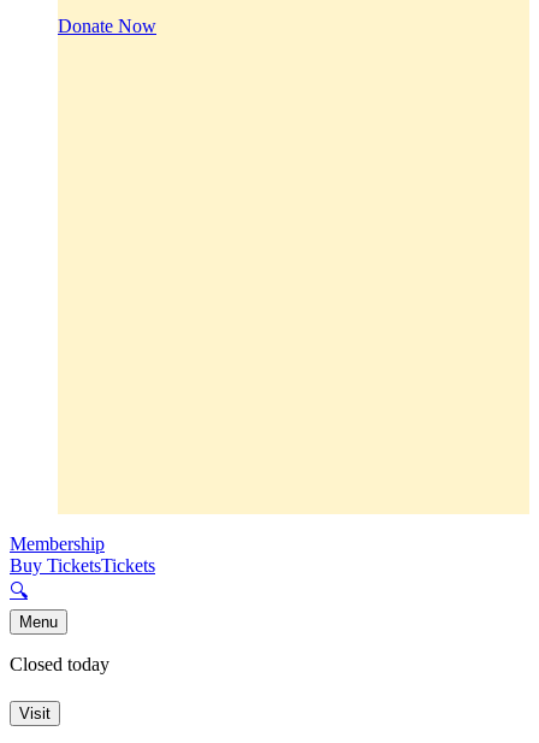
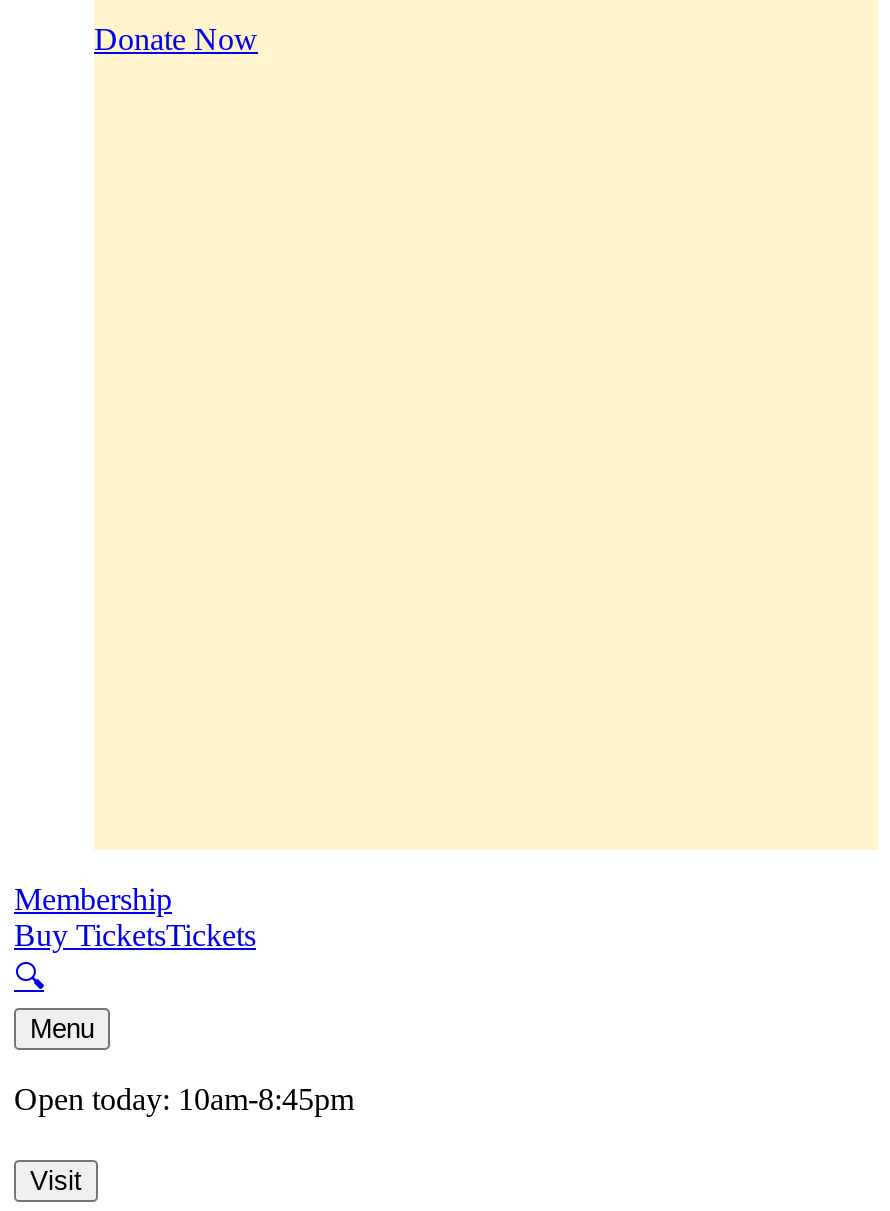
- Closed today
+ Open today: 10am-8:45pm
